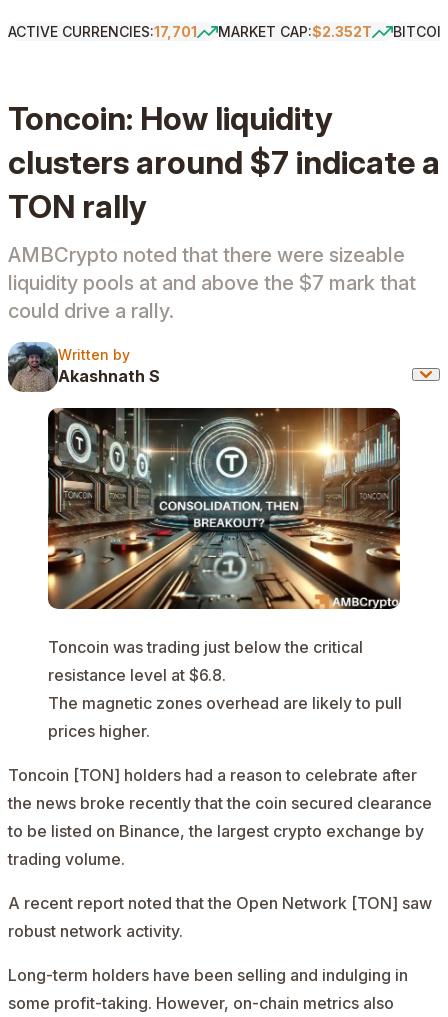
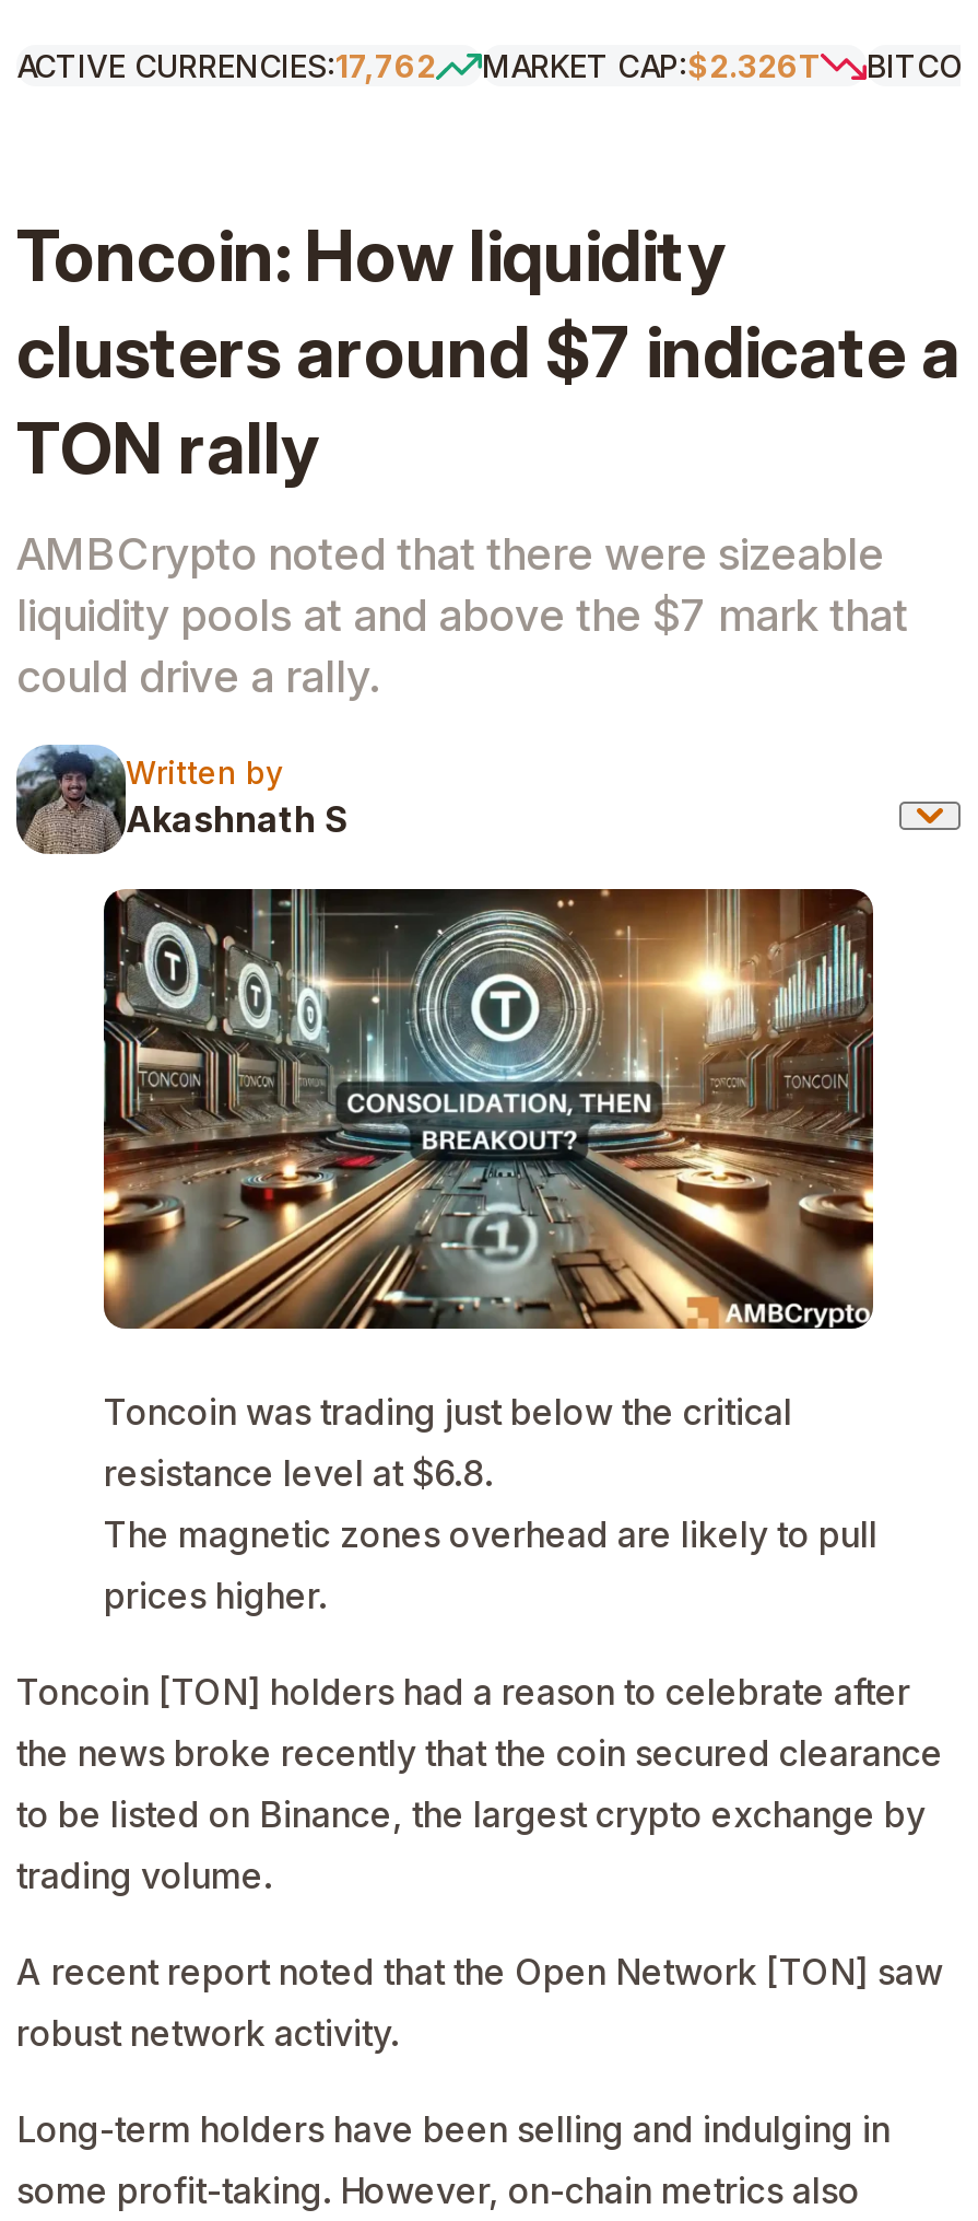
- ACTIVE CURRENCIES:17,701
+ ACTIVE CURRENCIES:17,762

- MARKET CAP:$2.352T
+ MARKET CAP:$2.326T
